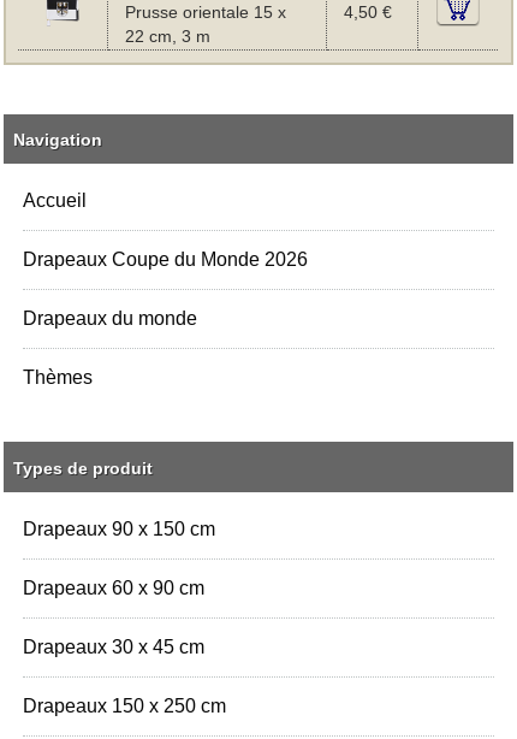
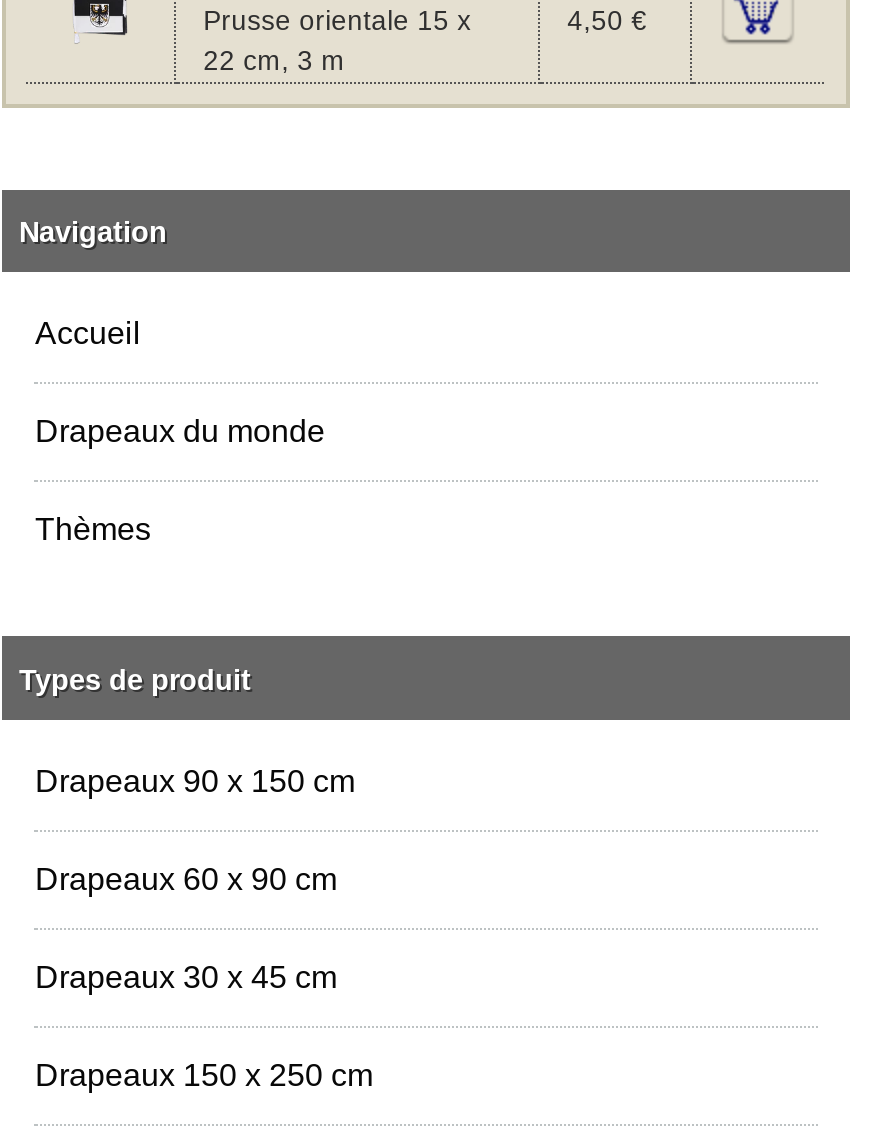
- Drapeaux Coupe du Monde 2026
